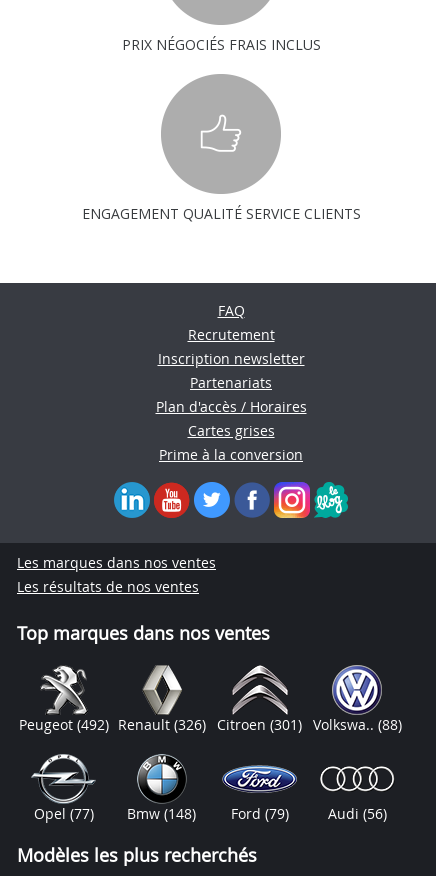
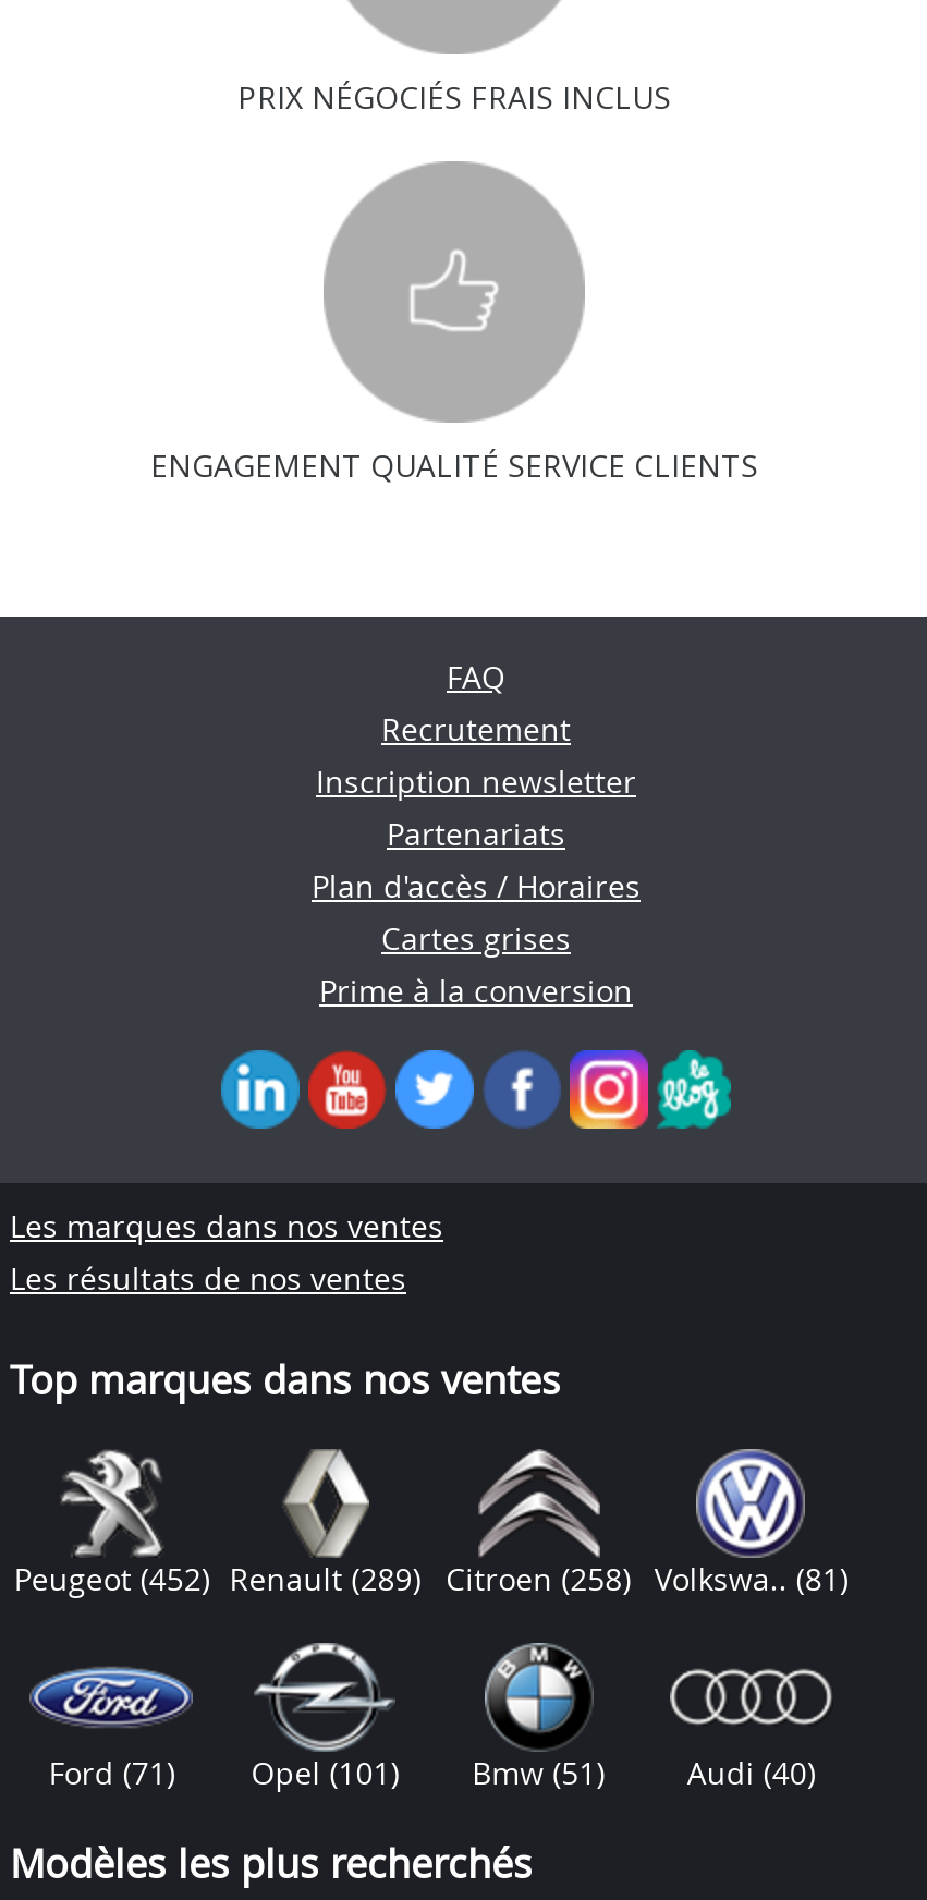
- Peugeot (492) Renault (326) Citroen (301) Volkswa.. (88)
+ Peugeot (452) Renault (289) Citroen (258) Volkswa.. (81)

- [image]
- Opel (77)
- Bmw(148)
- Ford (79)
- Audi (56)
+ [image]
+ Ford (71)
+ Opel(101)
+ Bmw (51)
+ Audi (40)

- [image]
+ [image]

- [image]
+ [image]
